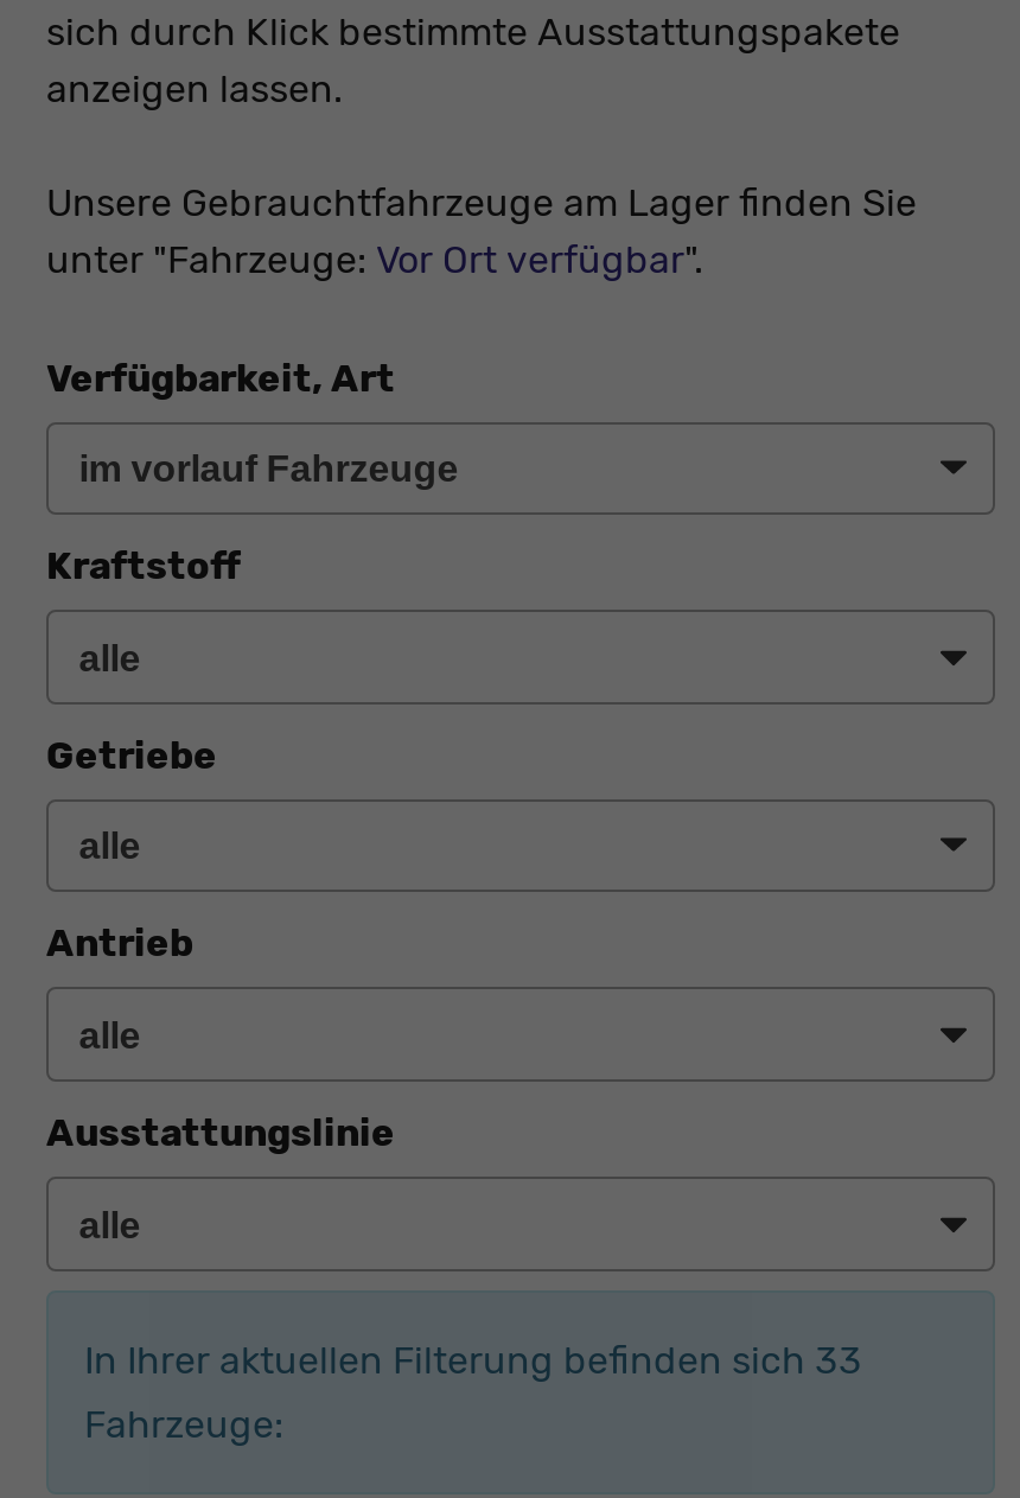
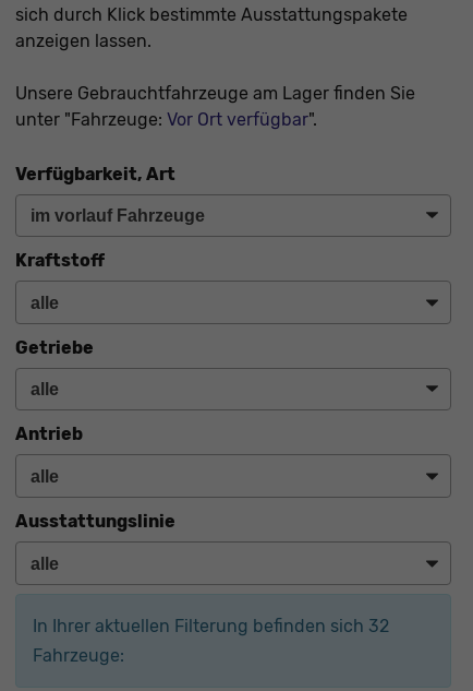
- In Ihrer aktuellen Filterung befinden sich 33
+ In Ihrer aktuellen Filterung befinden sich 32
